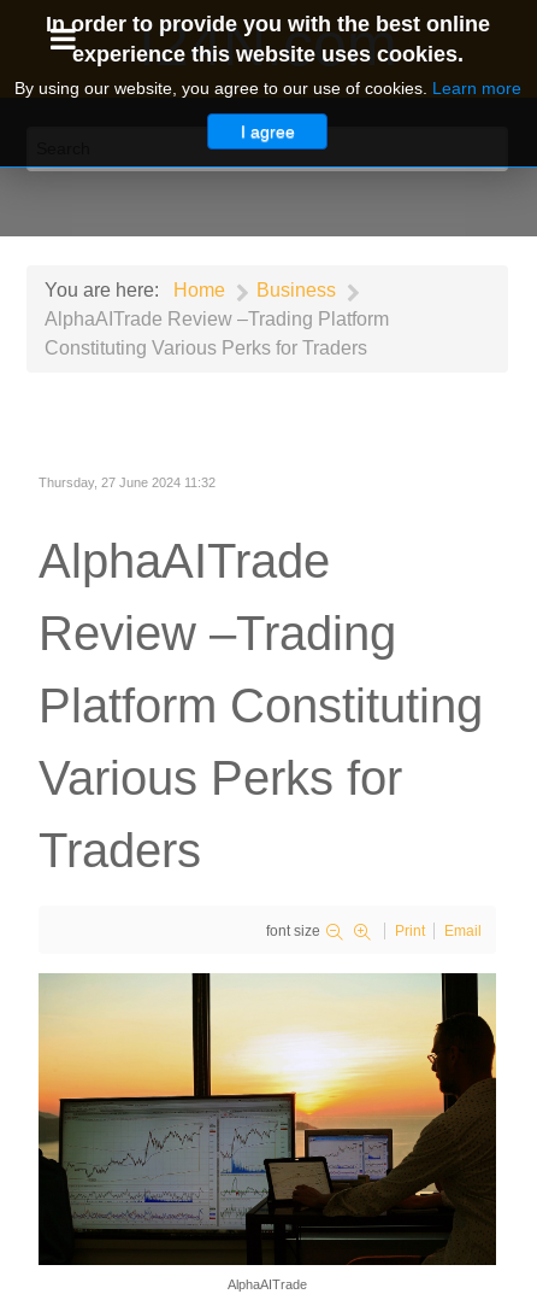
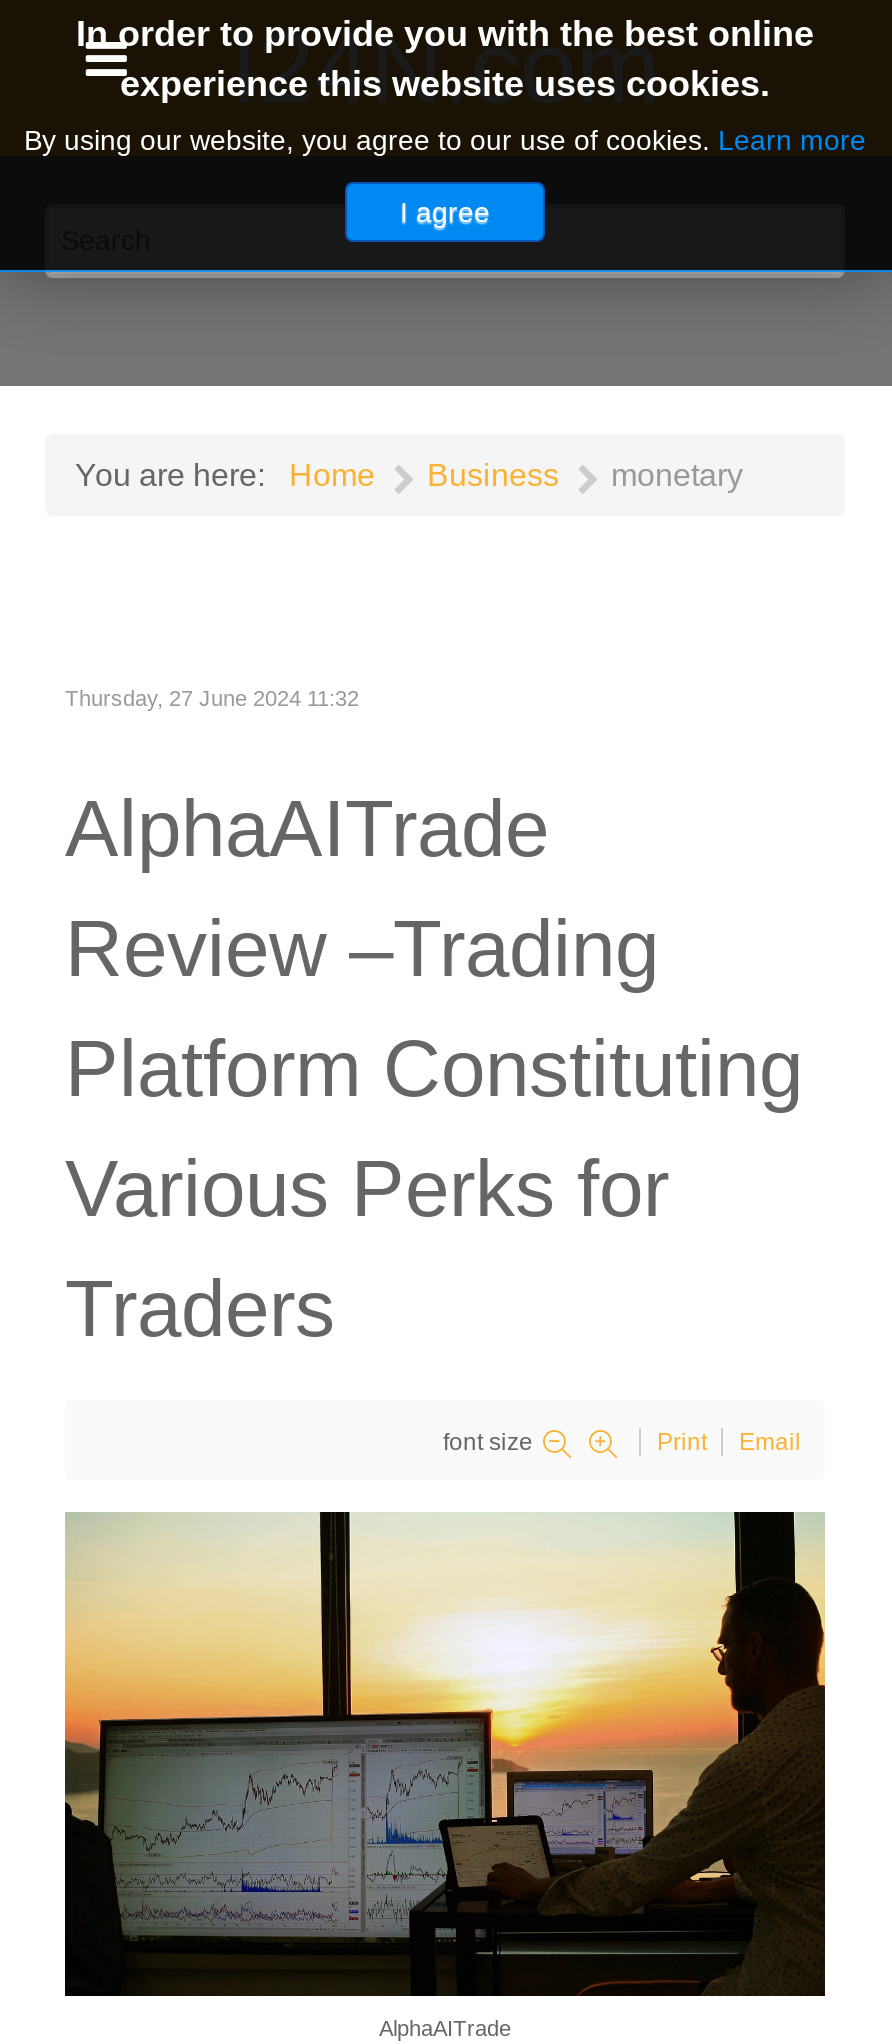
- AlphaAITrade Review –Trading Platform
- Constituting Various Perks for Traders
+ monetary
